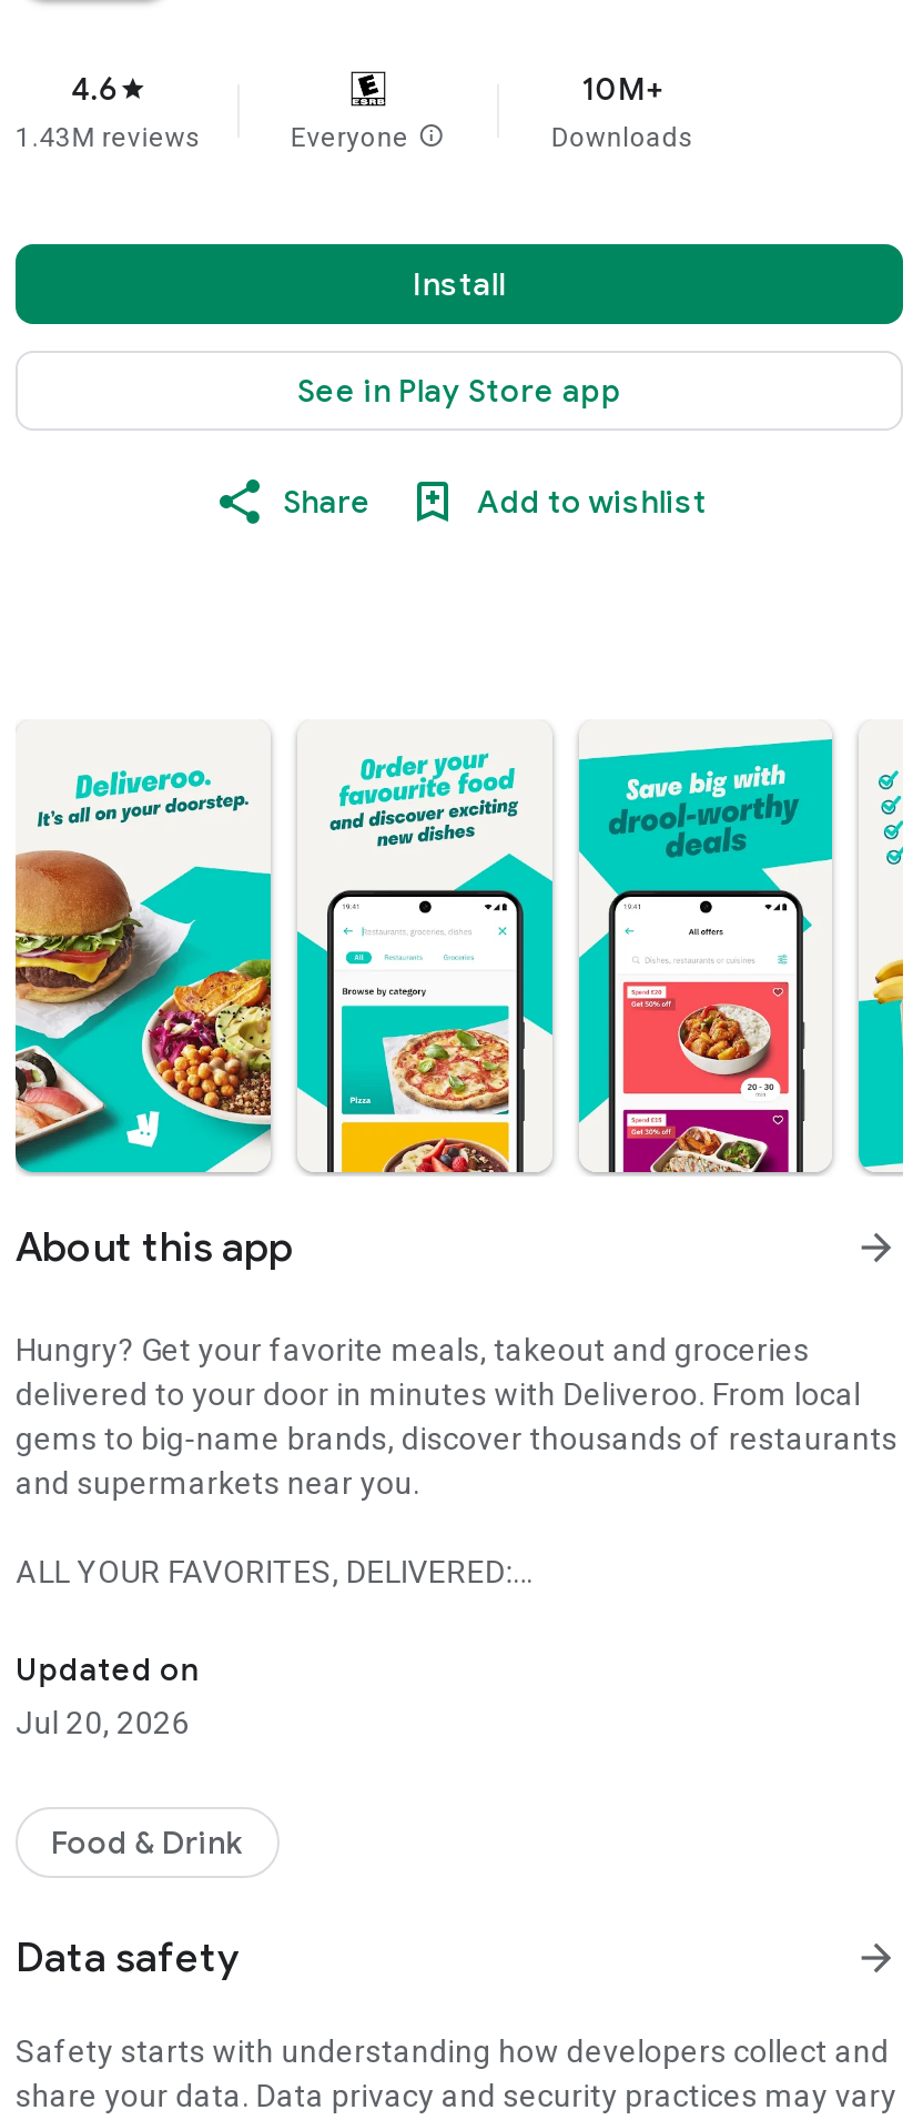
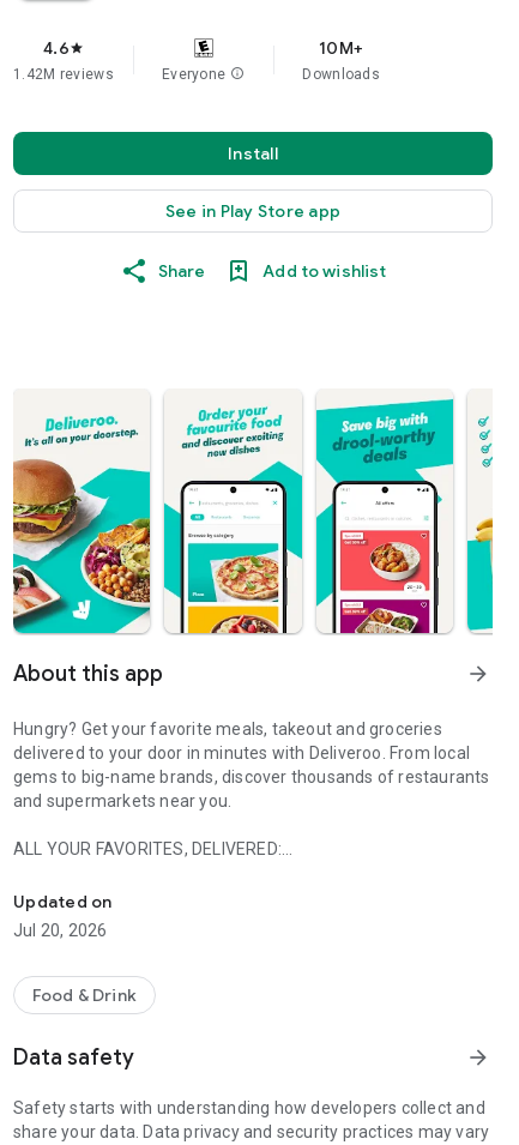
- 1.43M reviews
+ 1.42M reviews
